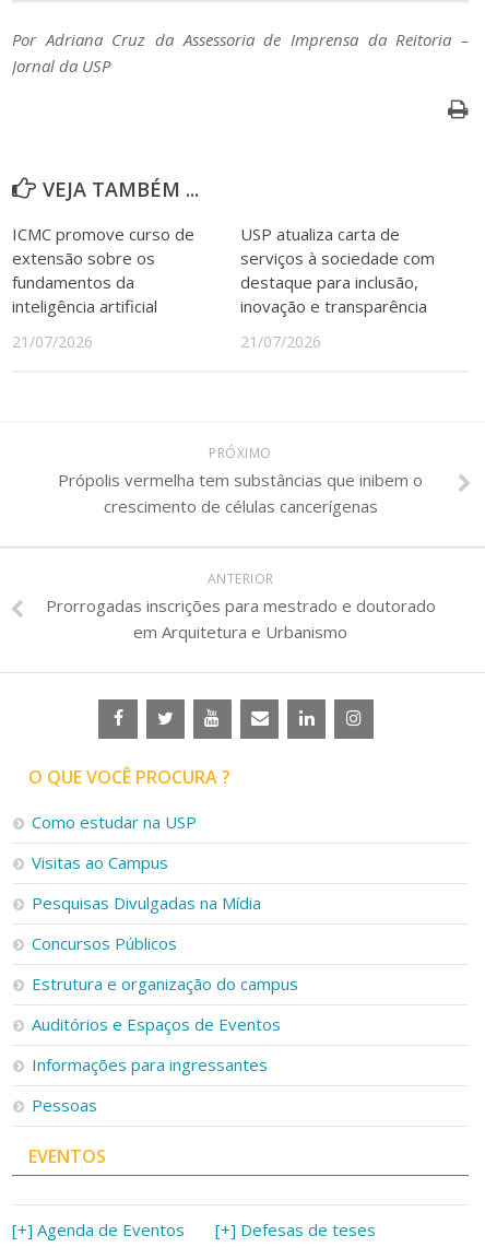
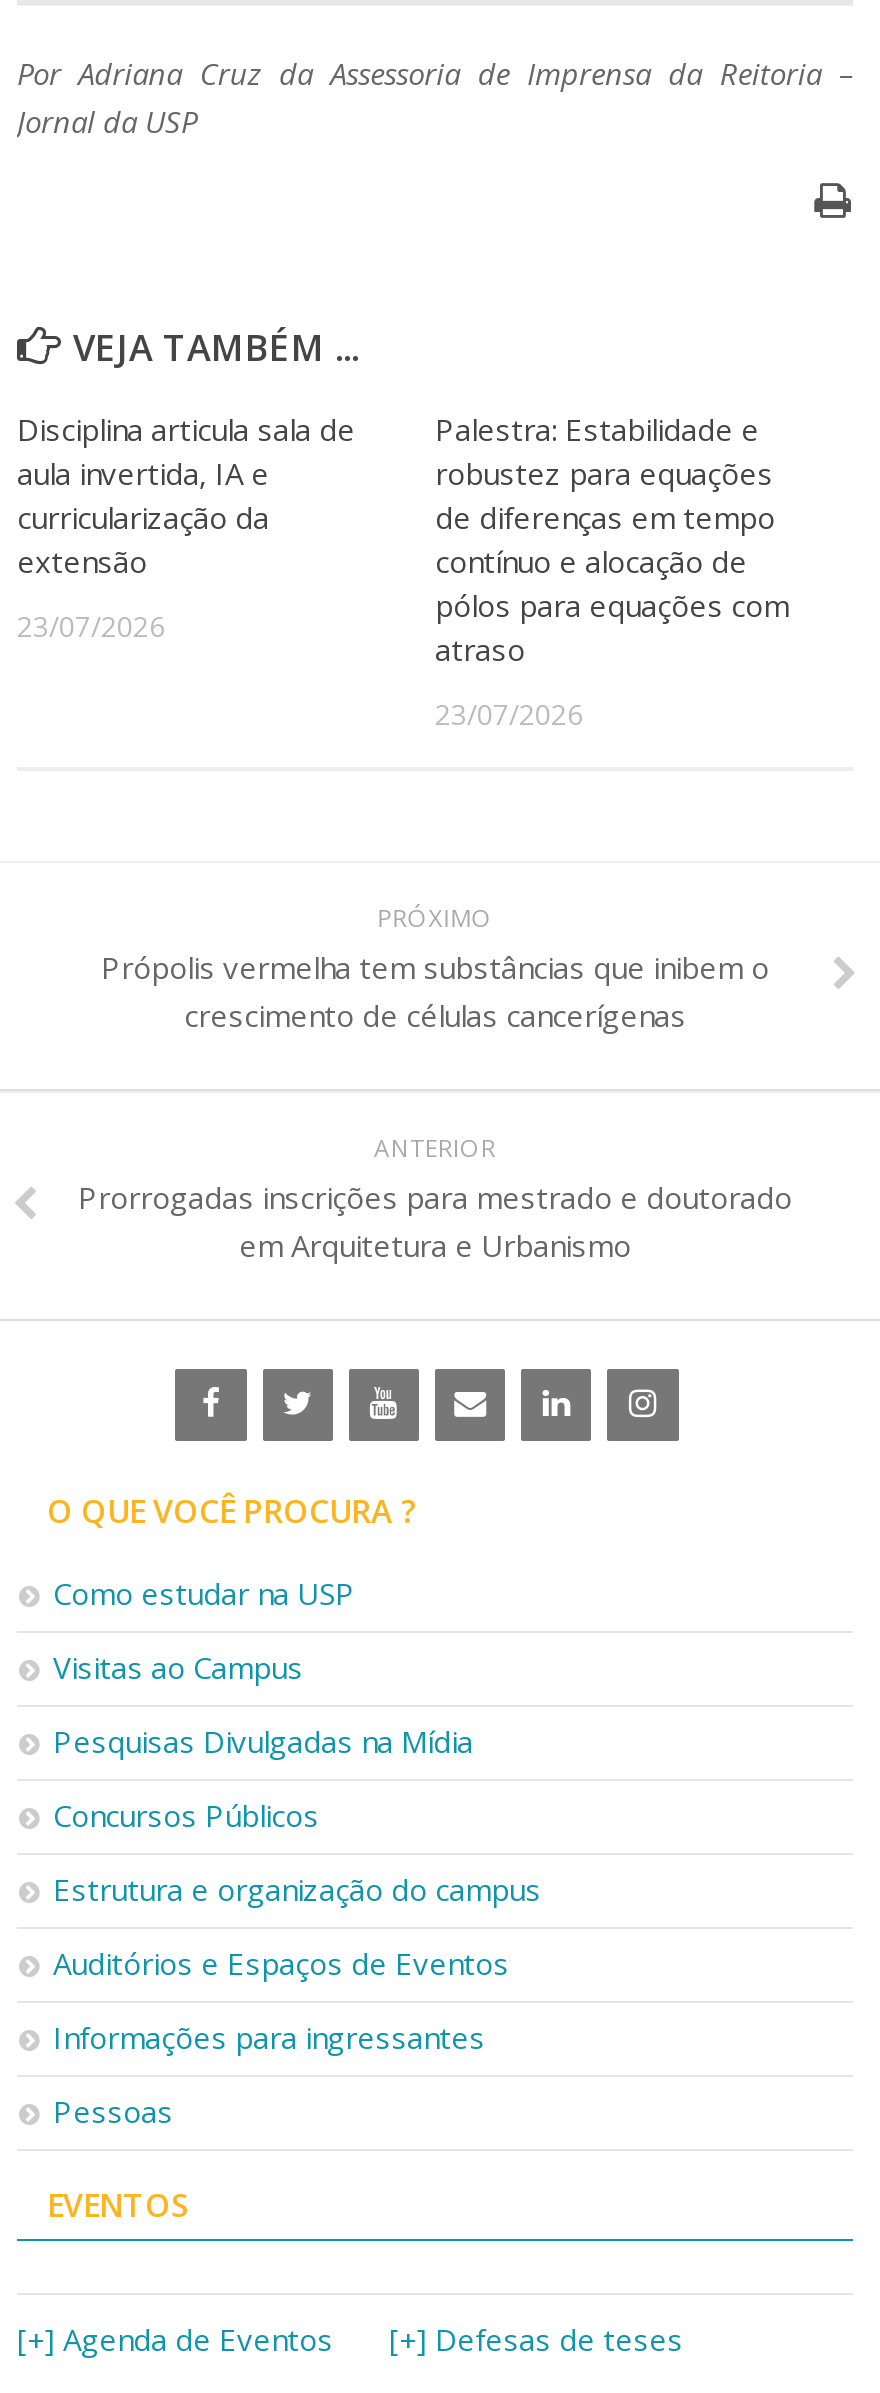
- ICMC promove curso de
- extensão sobre os
- fundamentos da
- inteligência artificial
+ Disciplina articula sala de
+ aula invertida, IA e
+ curricularização da
+ extensão

- USP atualiza carta de
- serviços à sociedade com
- destaque para inclusão,
- inovação e transparência
+ Palestra: Estabilidade e
+ robustez para equações
+ de diferenças em tempo
+ contínuo e alocação de
+ pólos para equações com
+ atraso

- 21/07/2026
+ 23/07/2026

- 21/07/2026
+ 23/07/2026
